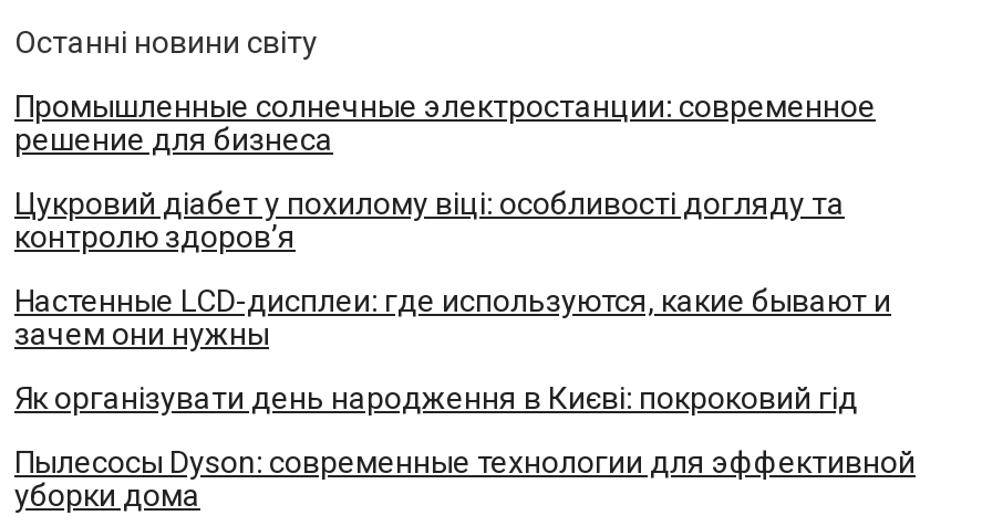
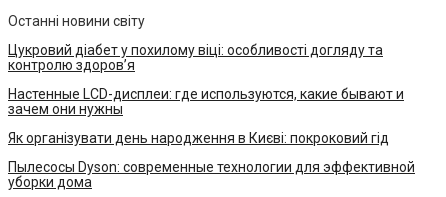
- Промышленные солнечные электростанции: современное
- решение для бизнеса
